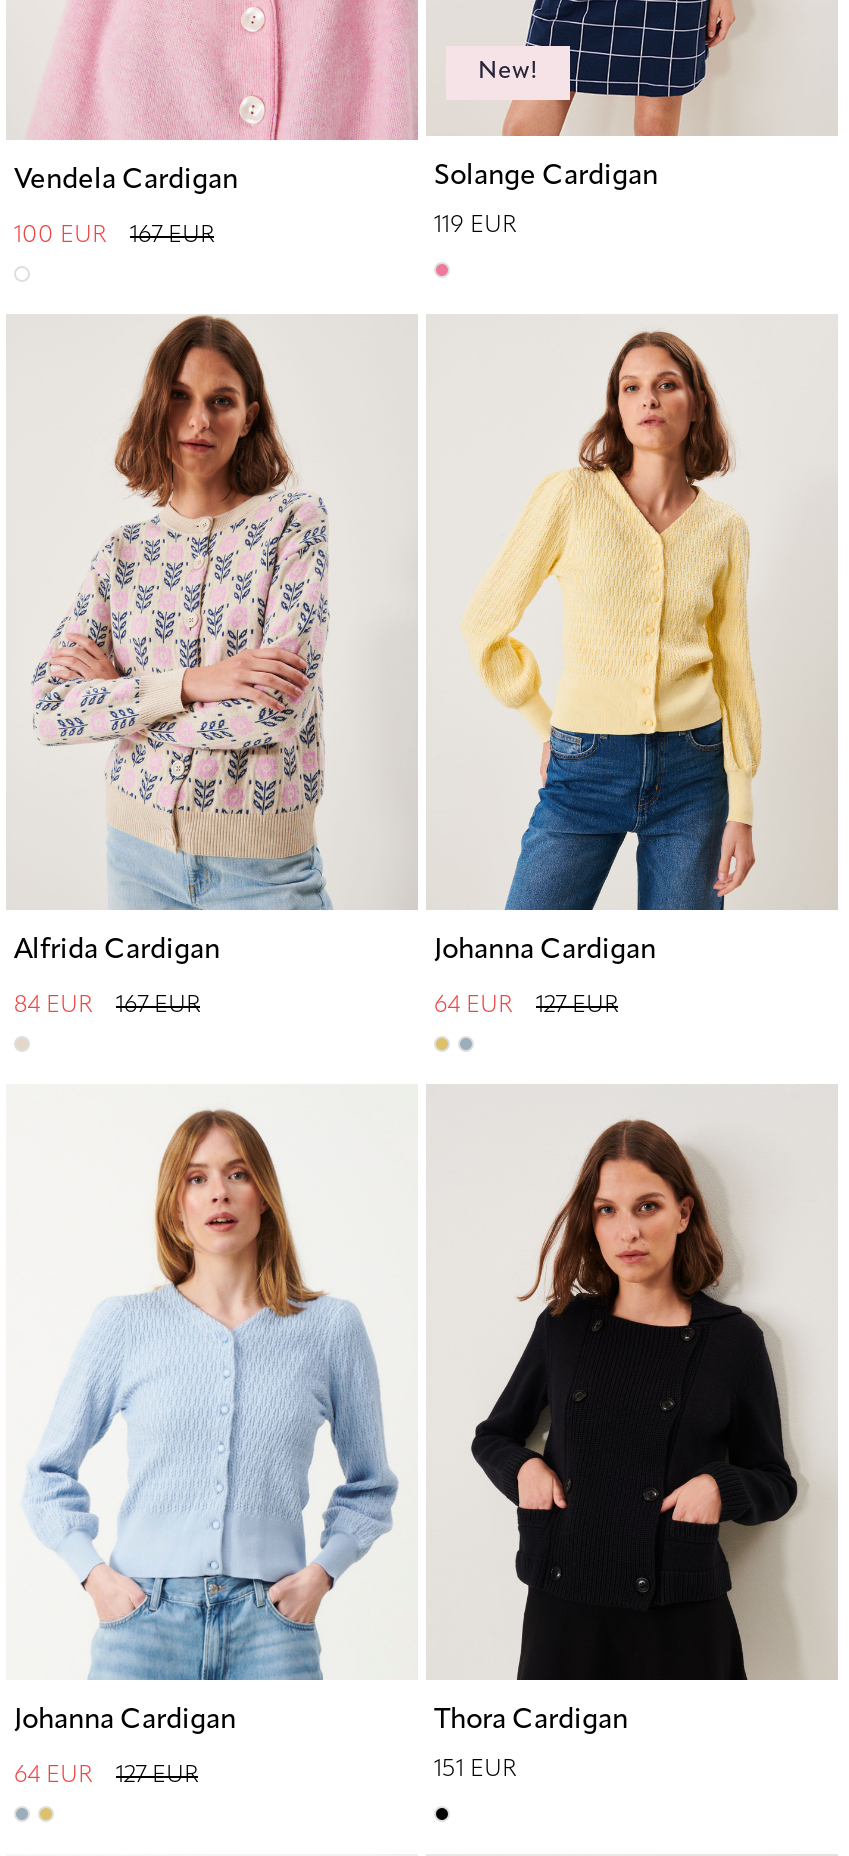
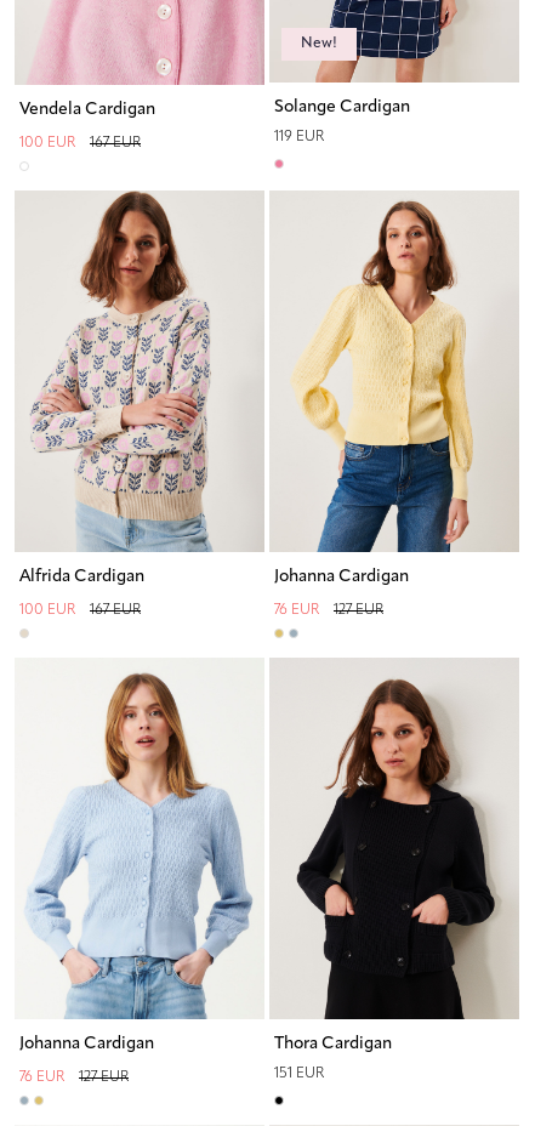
- 84 EUR
+ 100 EUR

- 64 EUR
+ 76 EUR

- 64 EUR
+ 76 EUR
